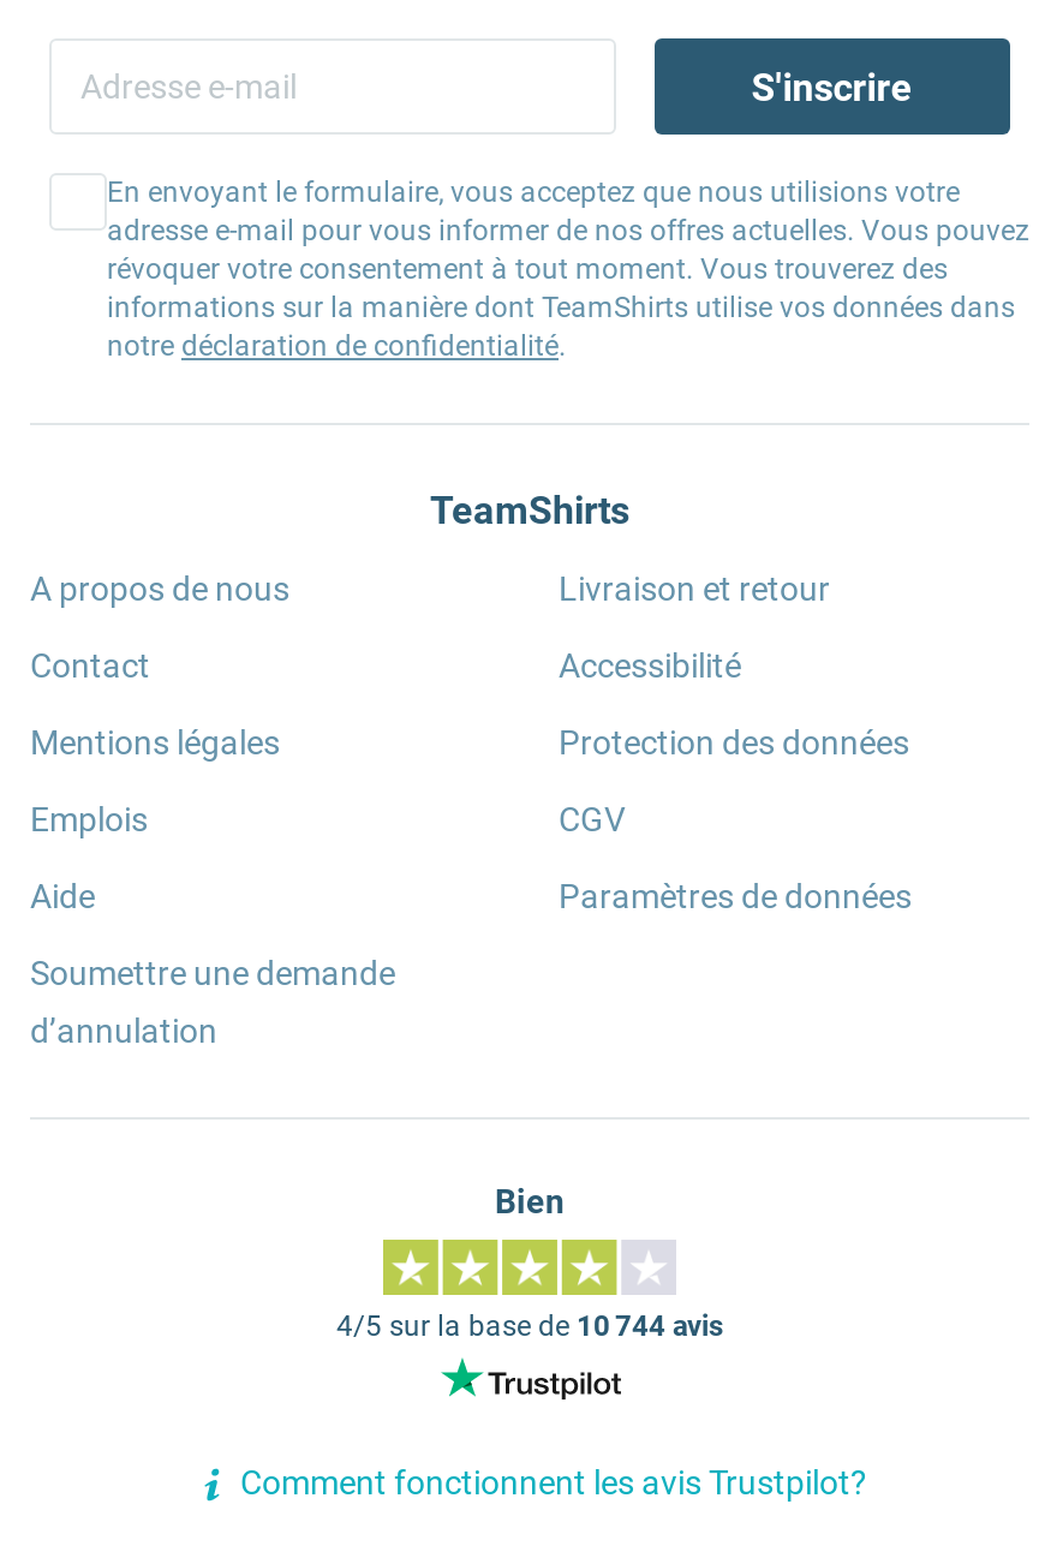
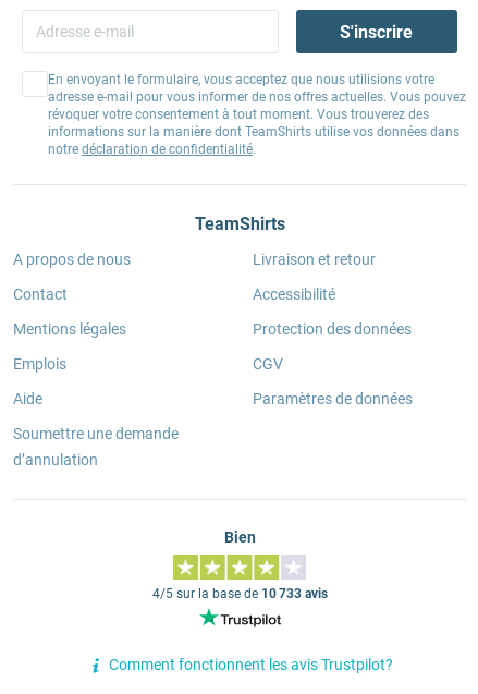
- 4/5 sur la base de 10 744 avis
+ 4/5 sur la base de 10 733 avis
